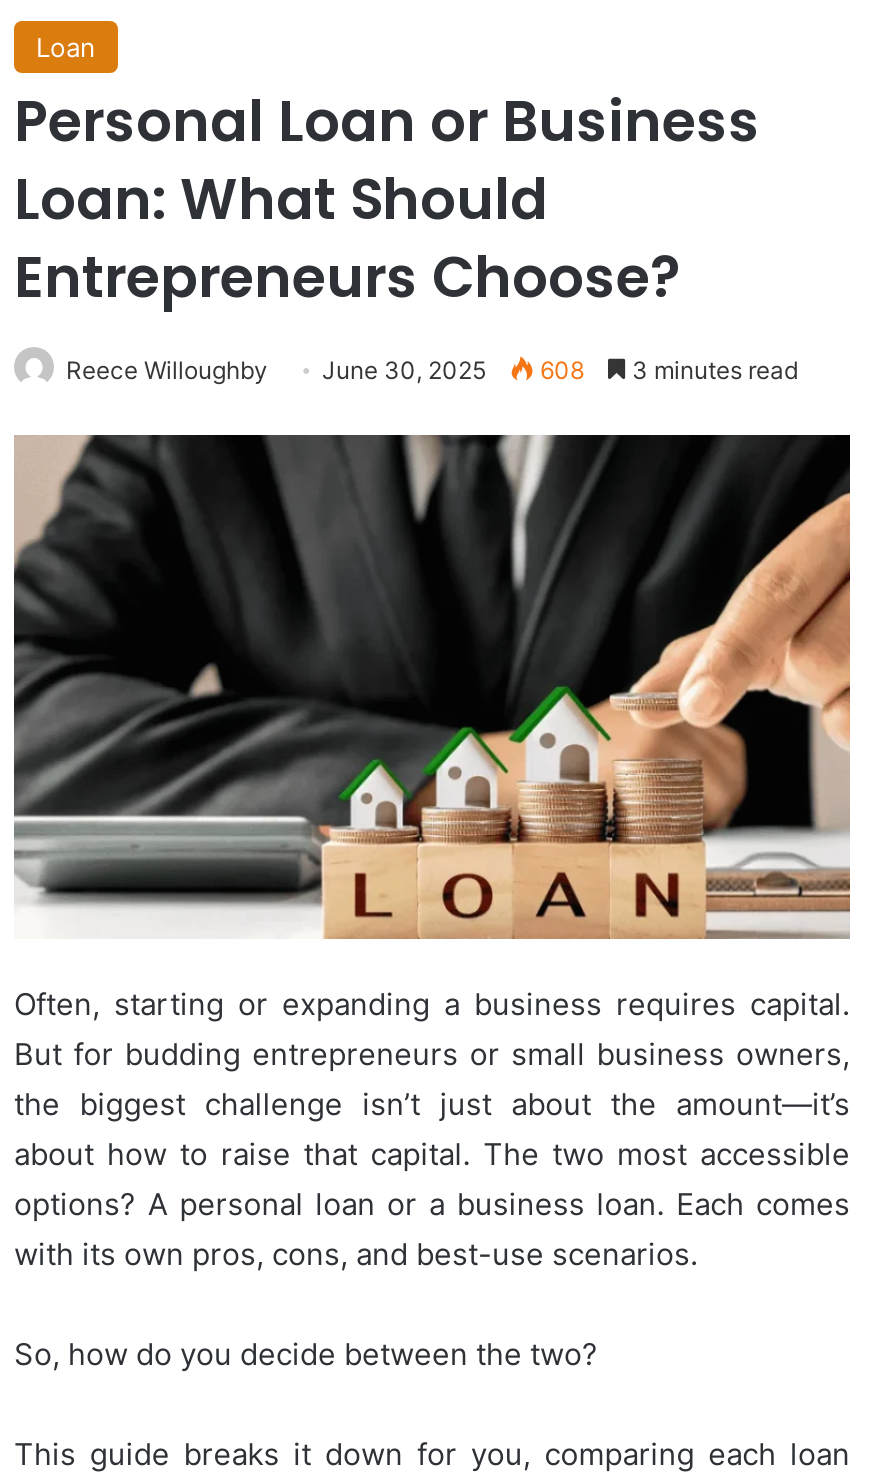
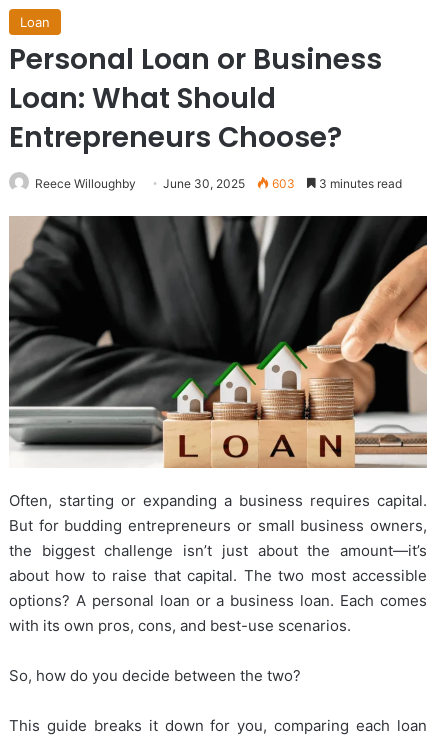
- Reece Willoughby June 30, 2025 608 3 minutes read
+ Reece Willoughby June 30, 2025 603 3 minutes read
